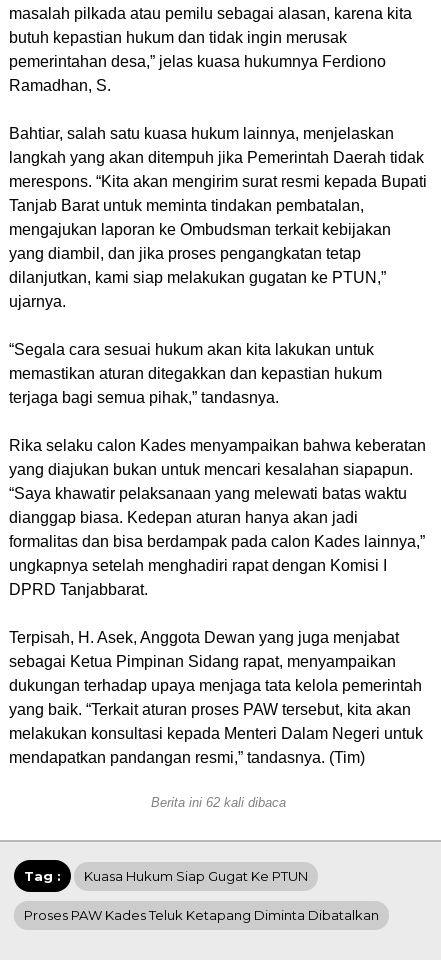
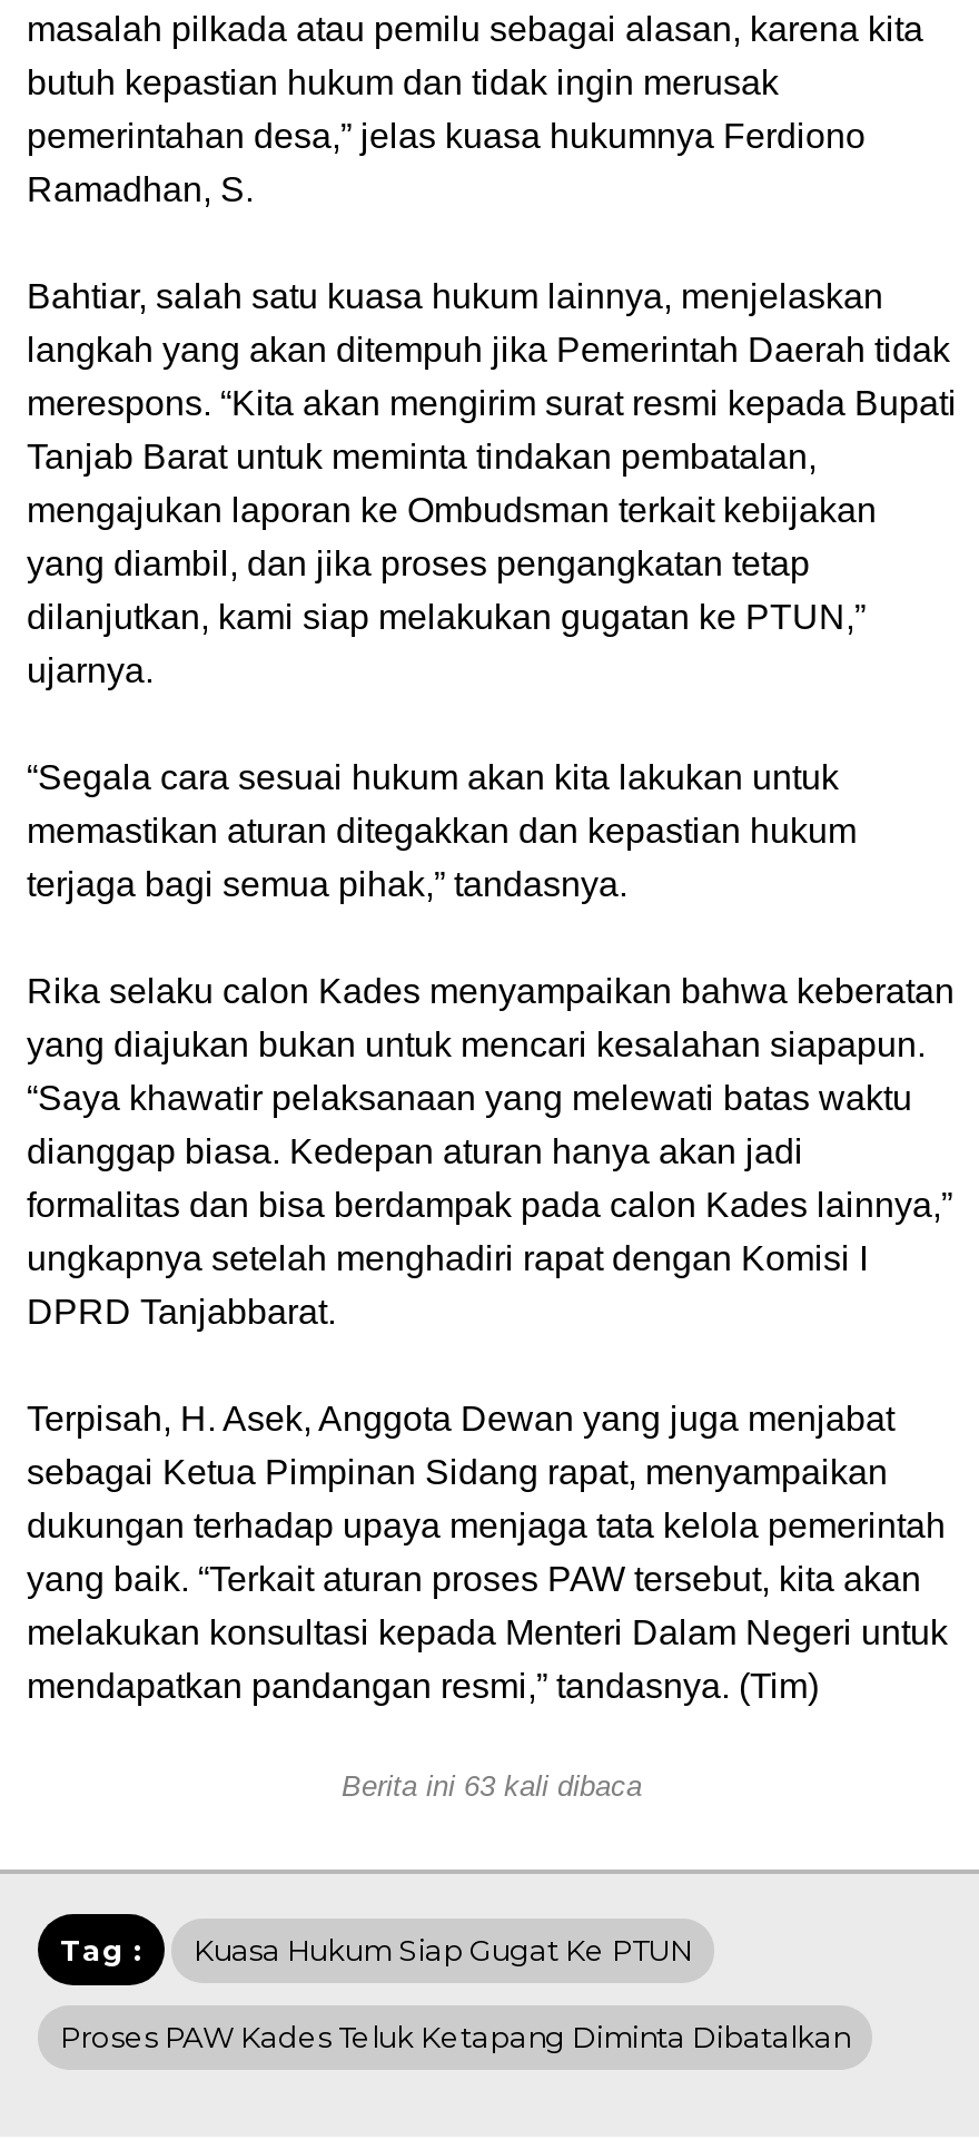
- Berita ini 62 kali dibaca
+ Berita ini 63 kali dibaca
